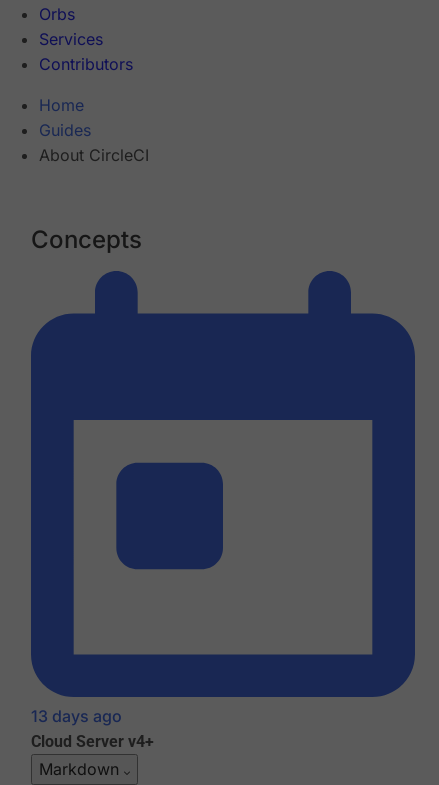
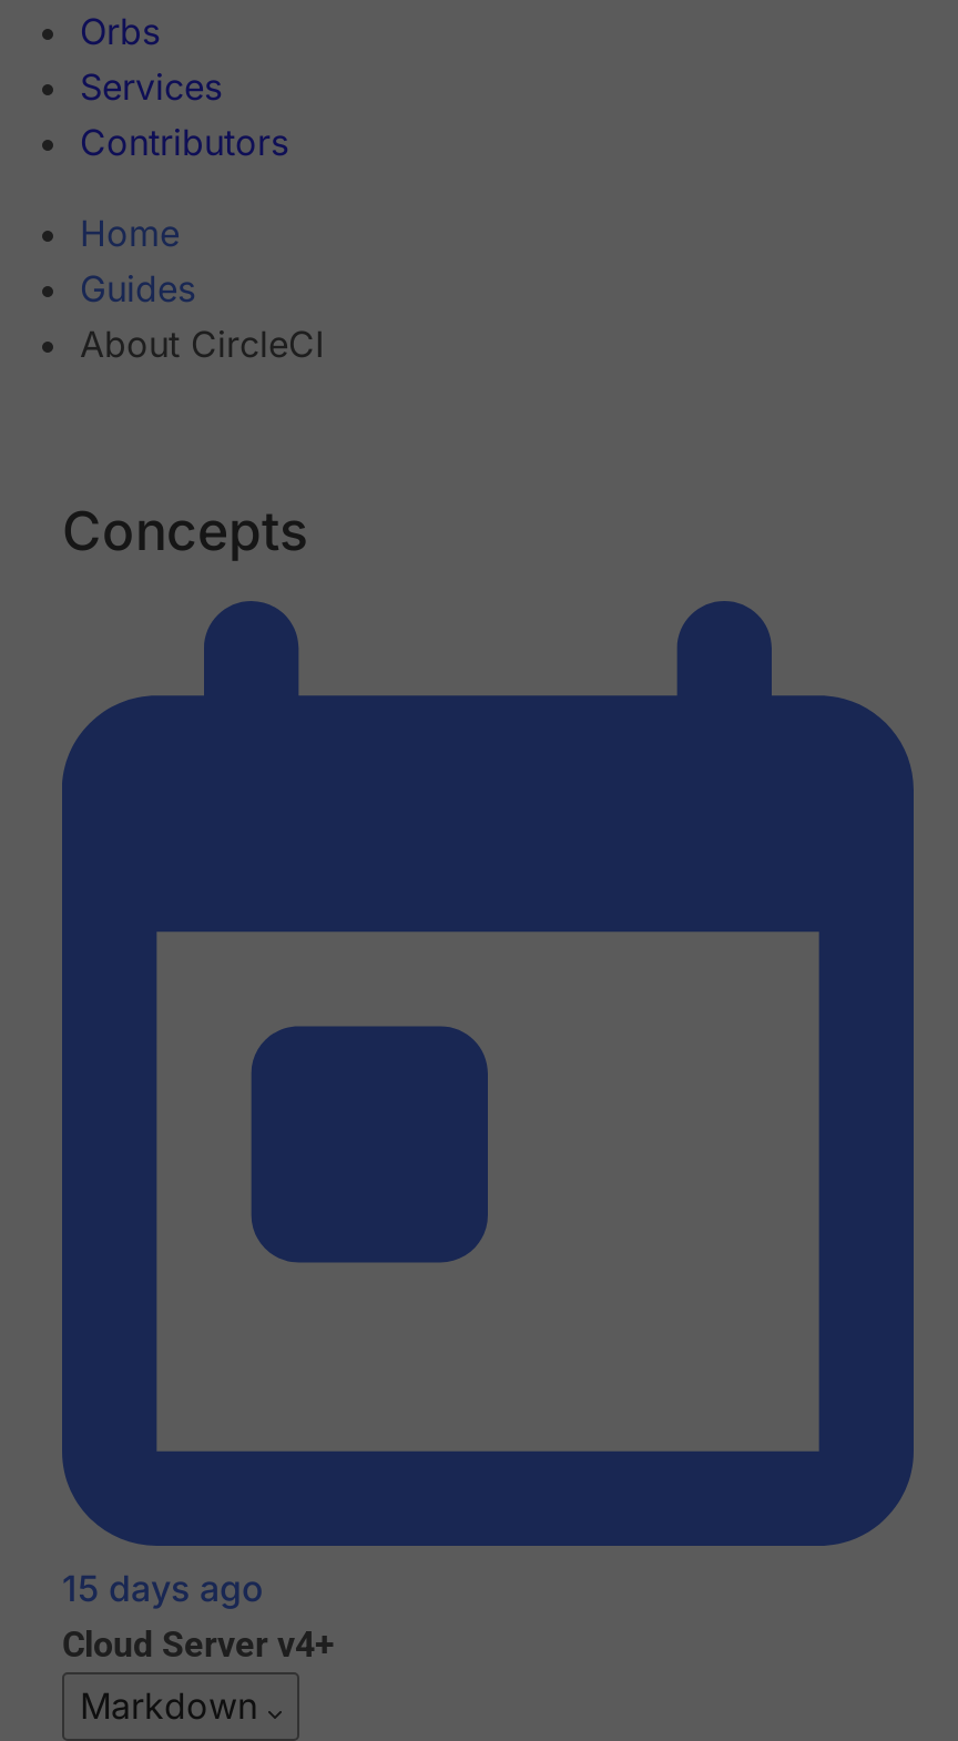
- 13 days ago
+ 15 days ago
